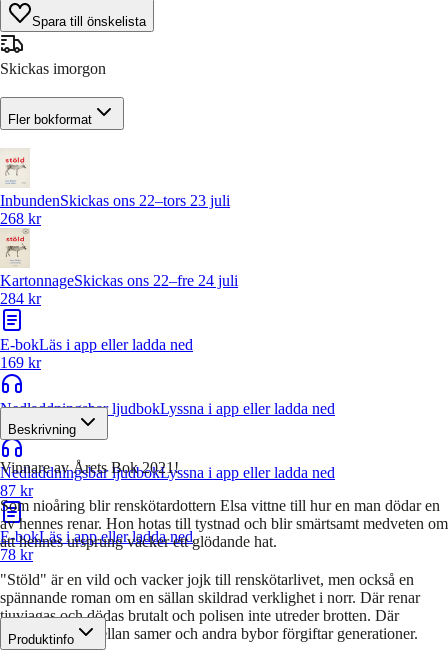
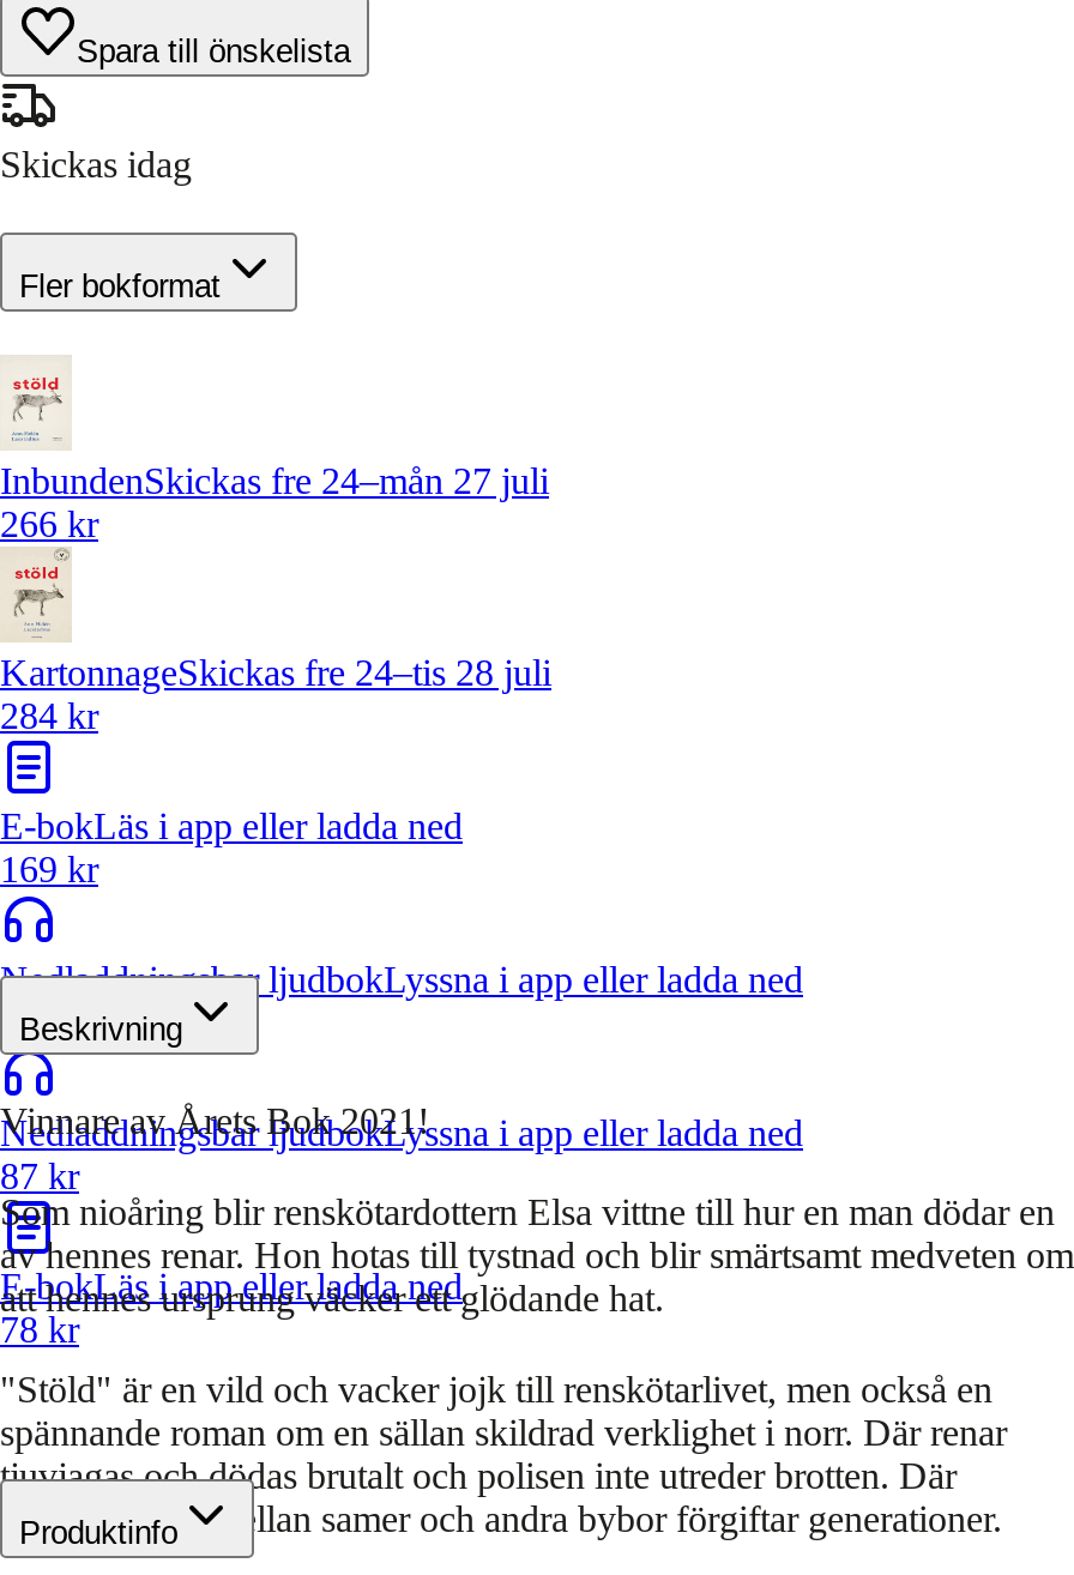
- Skickas imorgon
+ Skickas idag

- InbundenSkickas ons 22–tors 23 juli
+ InbundenSkickas fre 24–mån 27 juli

- 268 kr
+ 266 kr

- KartonnageSkickas ons 22–fre 24 juli
+ KartonnageSkickas fre 24–tis 28 juli
